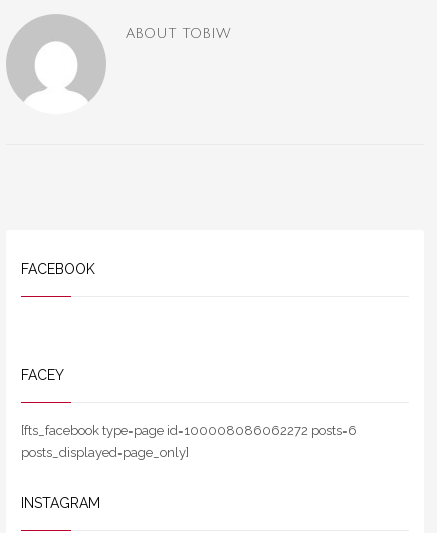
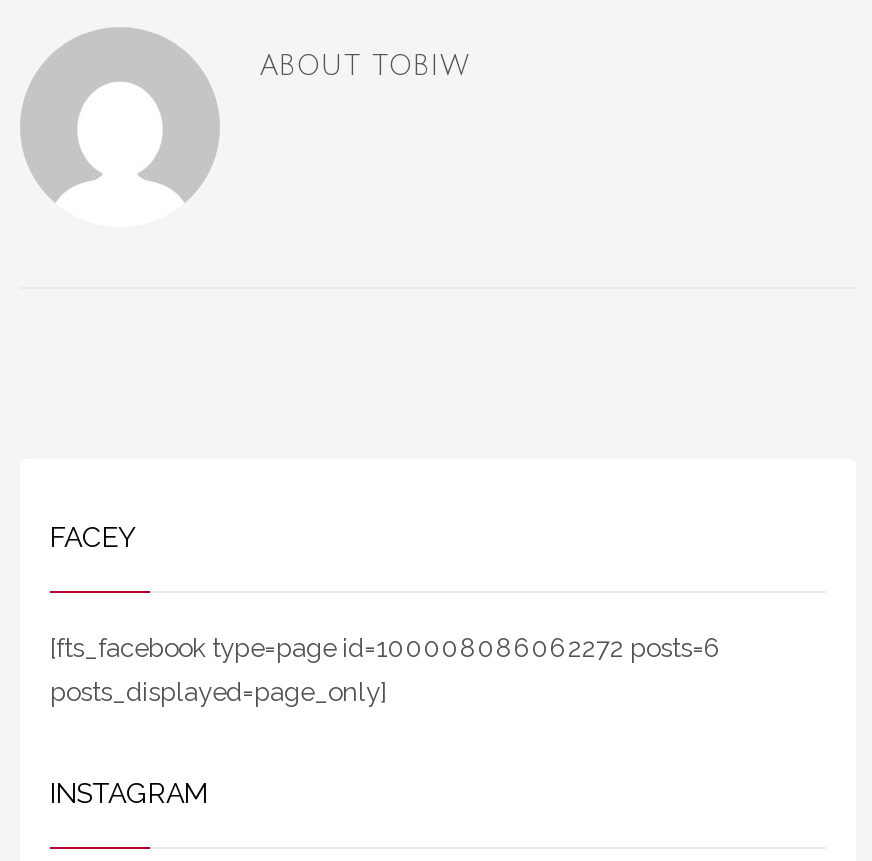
- FACEBOOK
